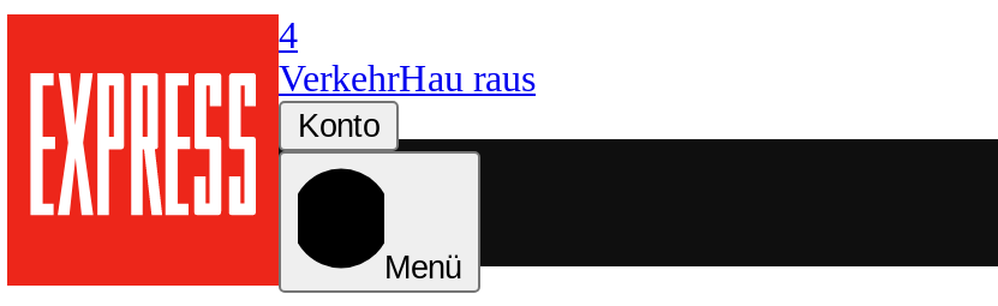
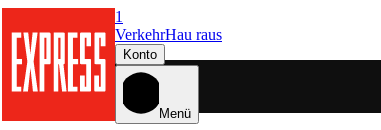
- 4
+ 1
